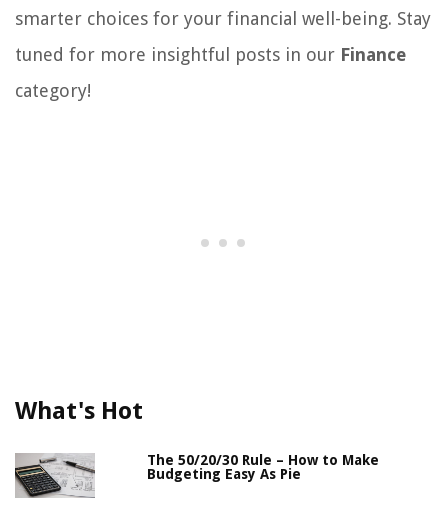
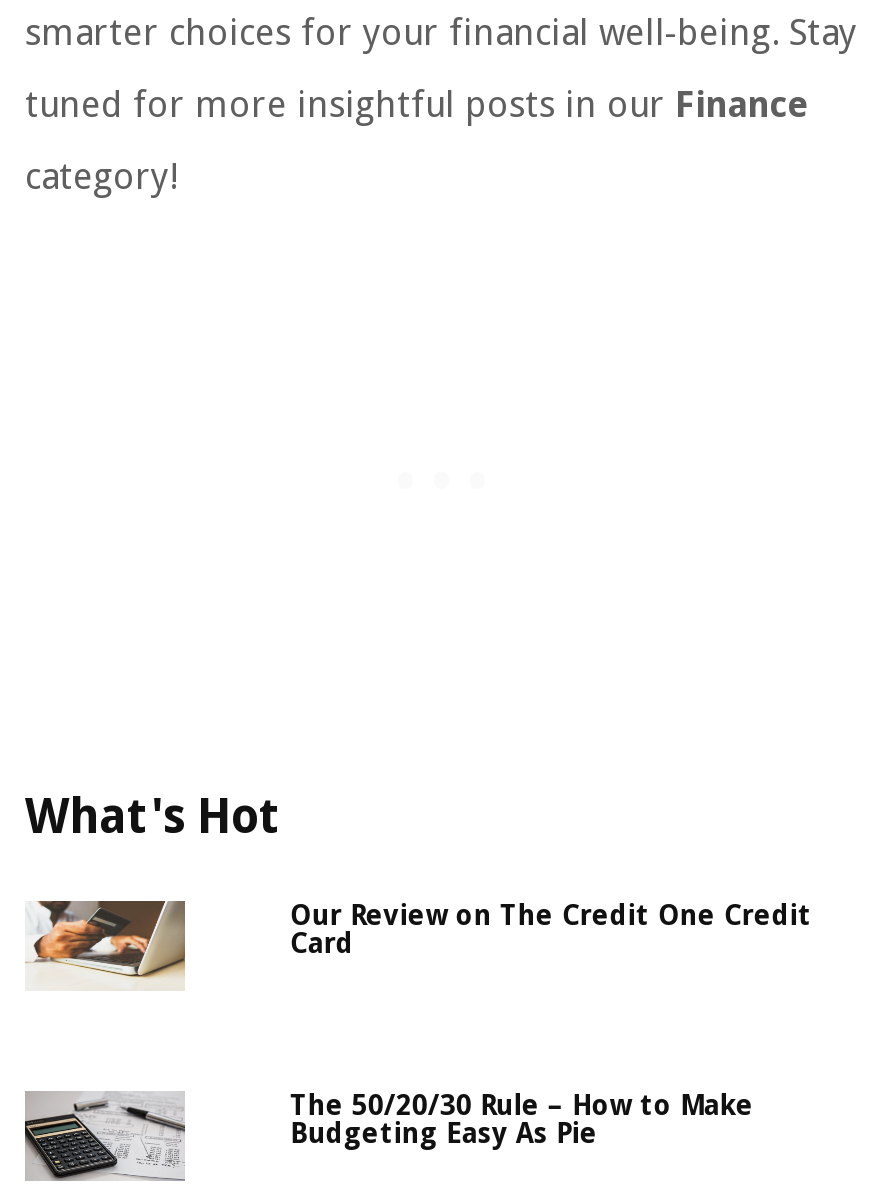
+ [image]

+ Our Review on The Credit One Credit
+ Card
